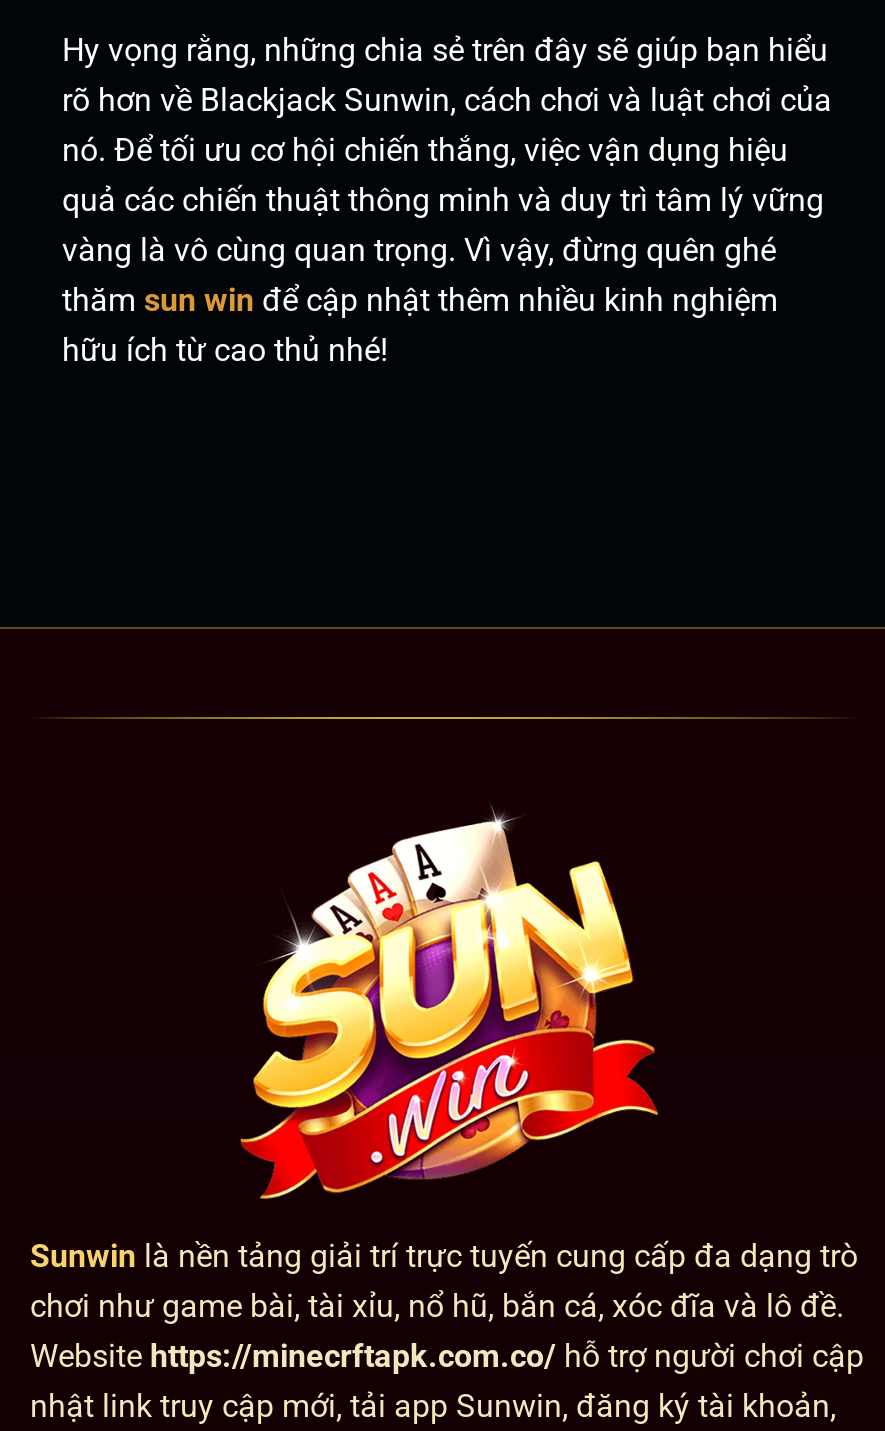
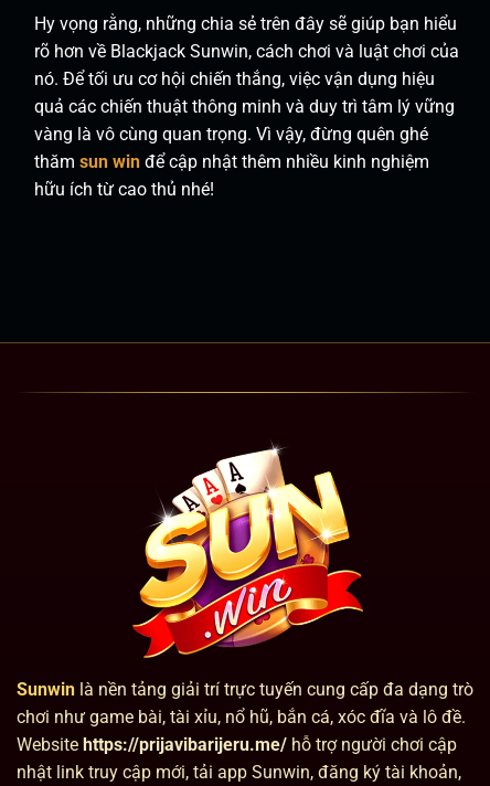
- Website https://minecrftapk.com.co/ hỗ trợ người chơi cập
+ Website https://prijavibarijeru.me/ hỗ trợ người chơi cập
